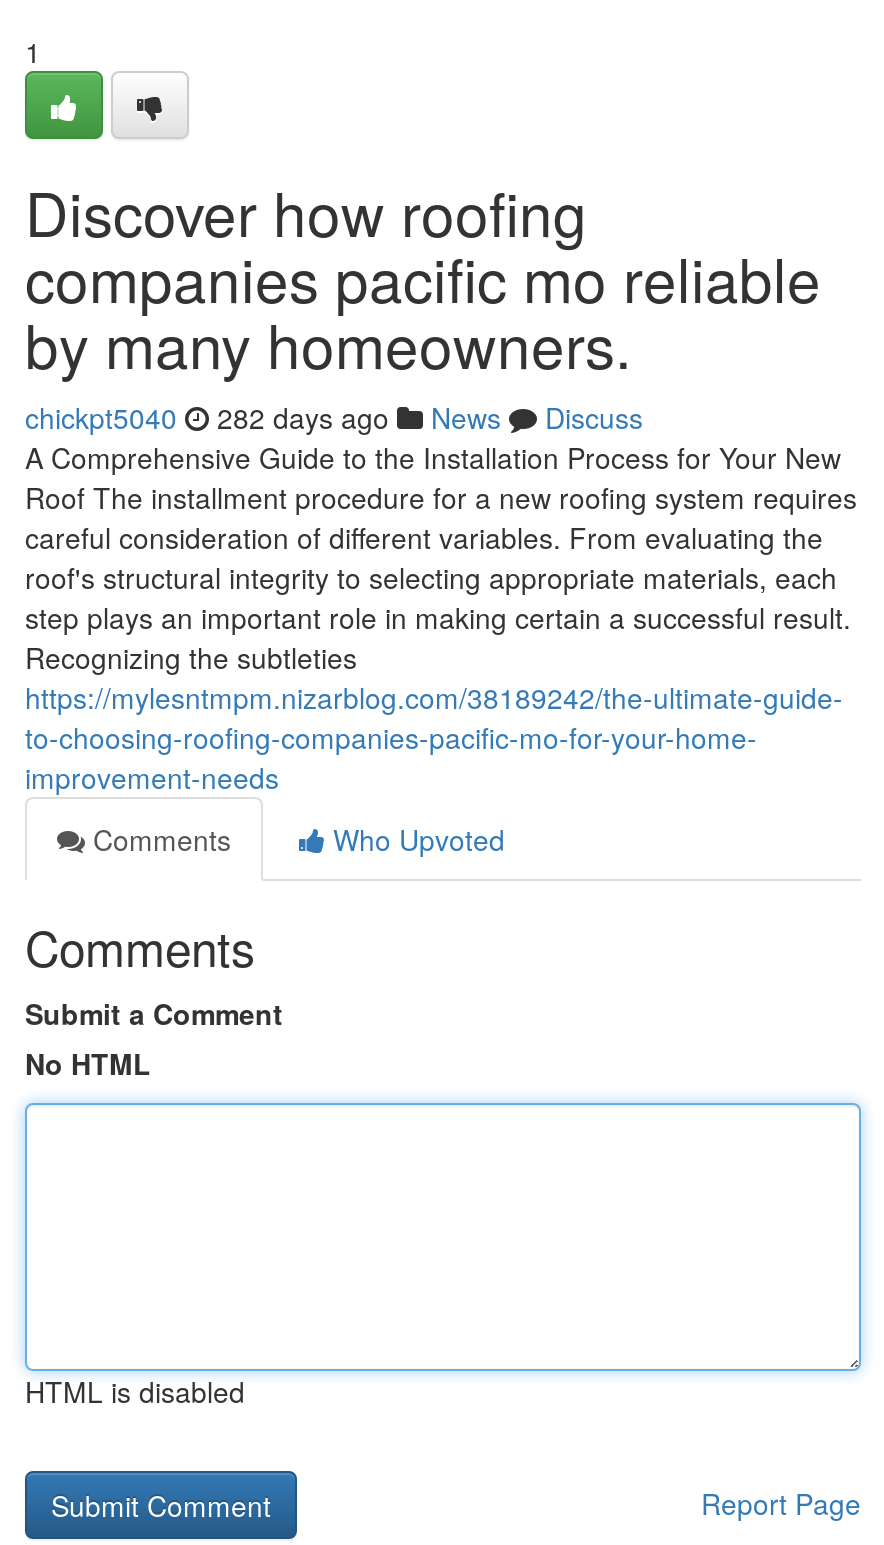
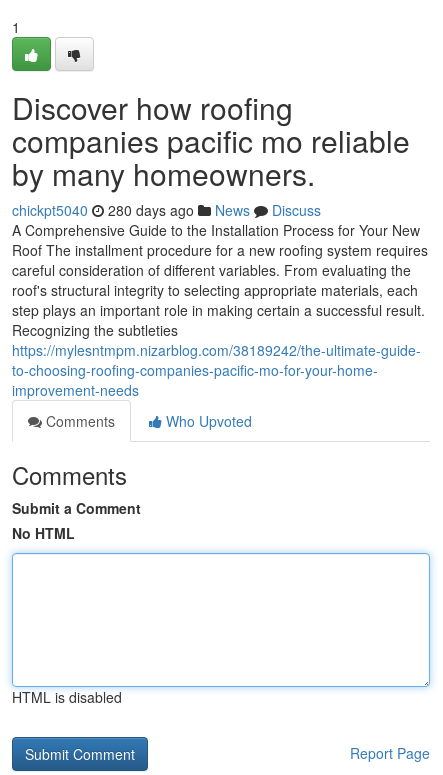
- chickpt5040 282 days ago News Discuss
+ chickpt5040 280 days ago News Discuss
